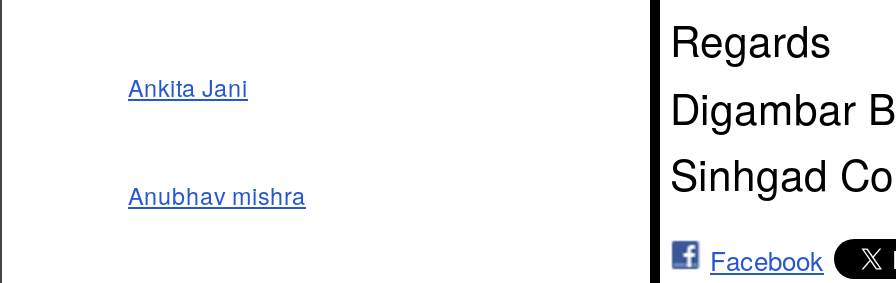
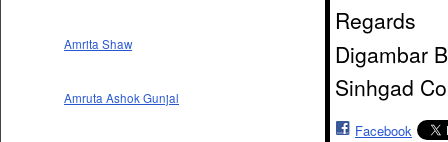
- Ankita Jani
+ Amrita Shaw

- Anubhav mishra
+ Amruta Ashok Gunjal
